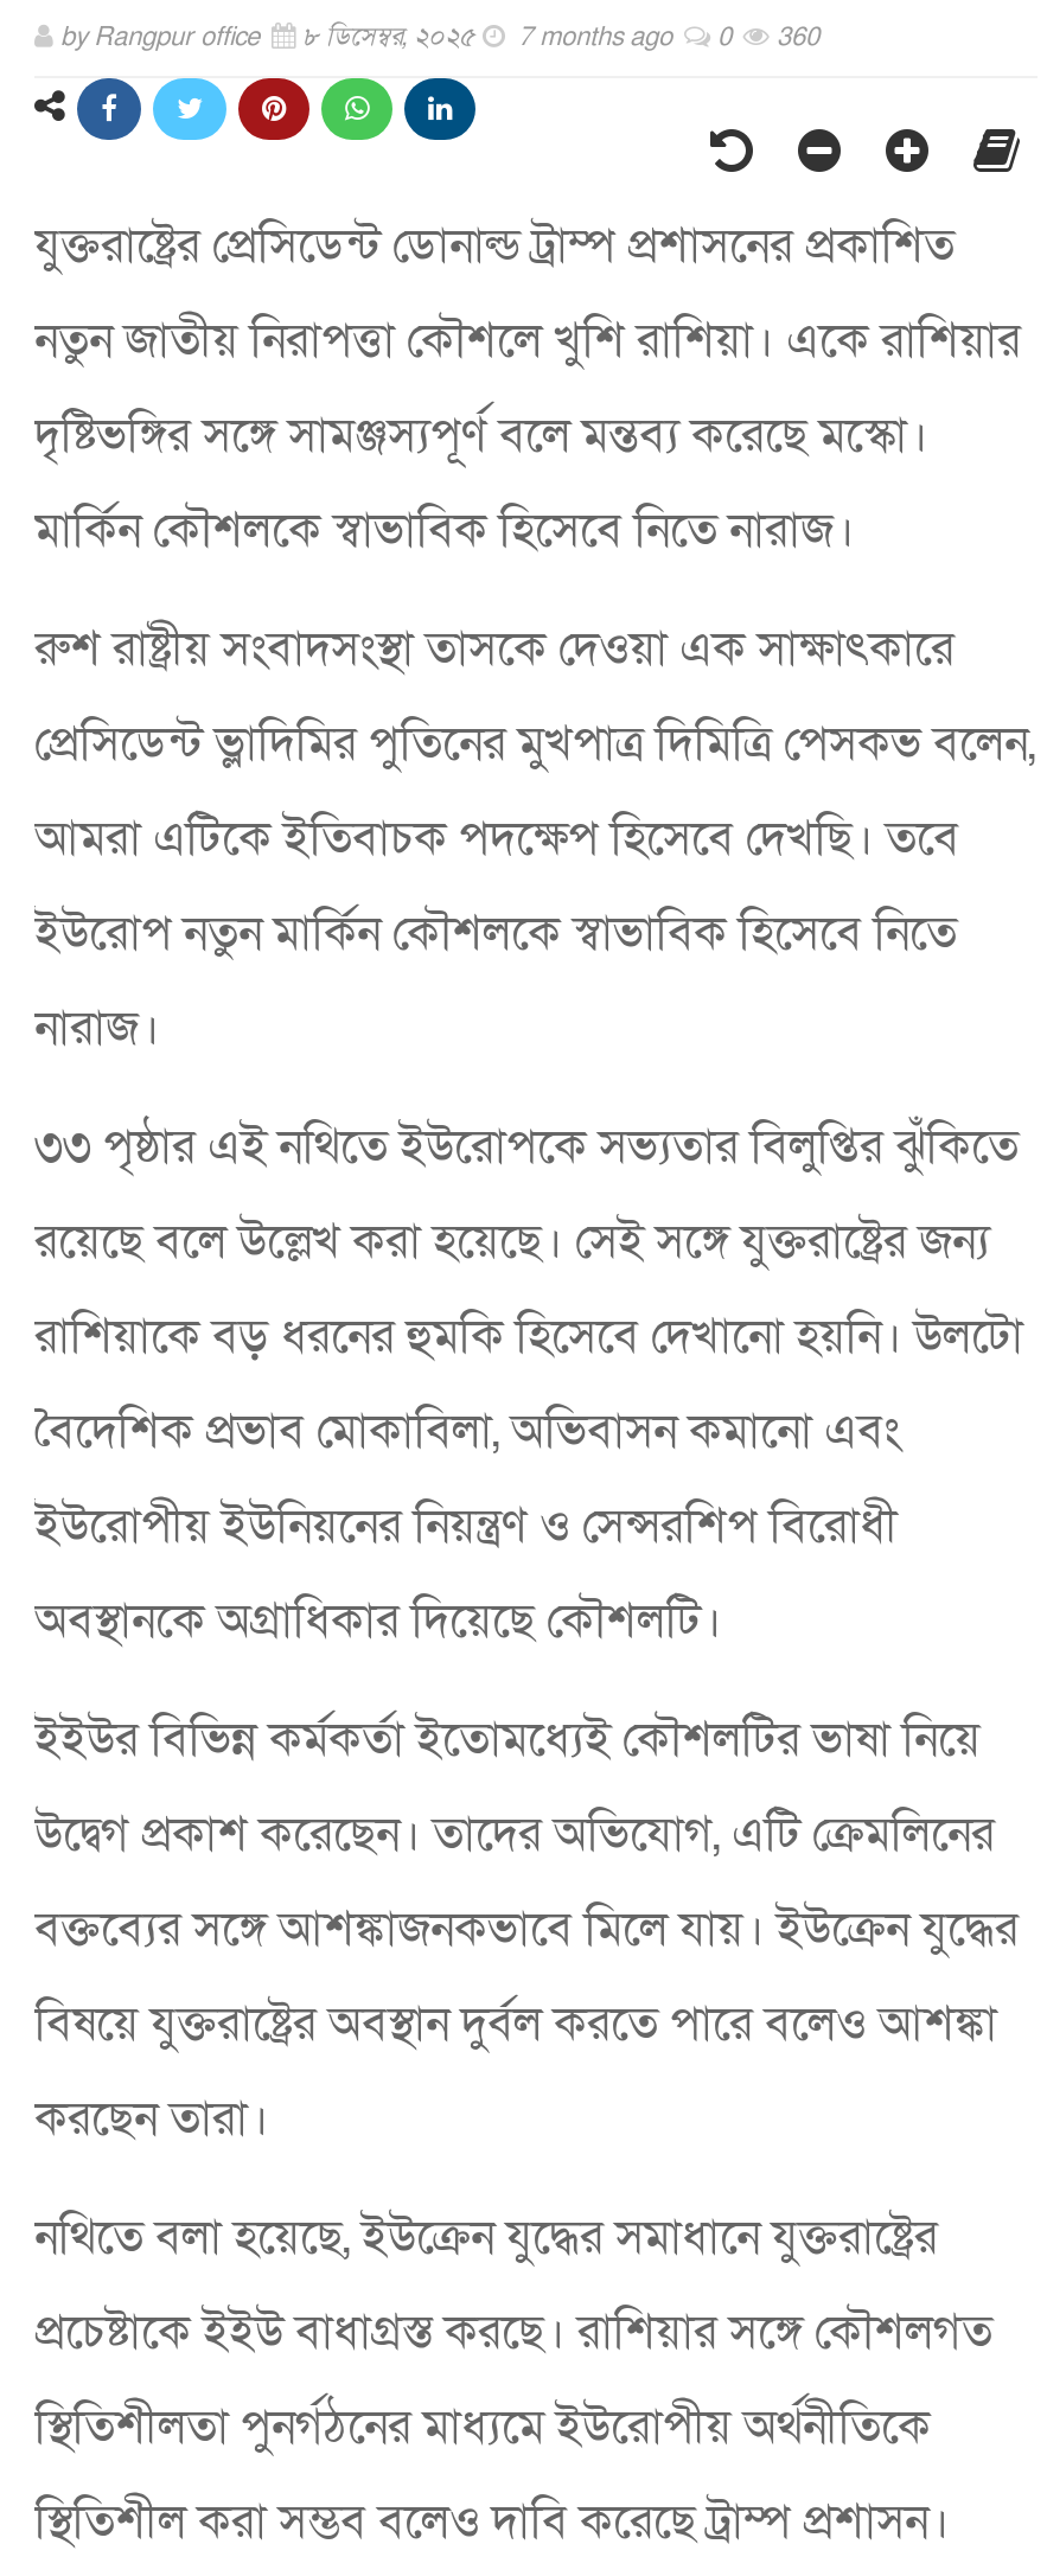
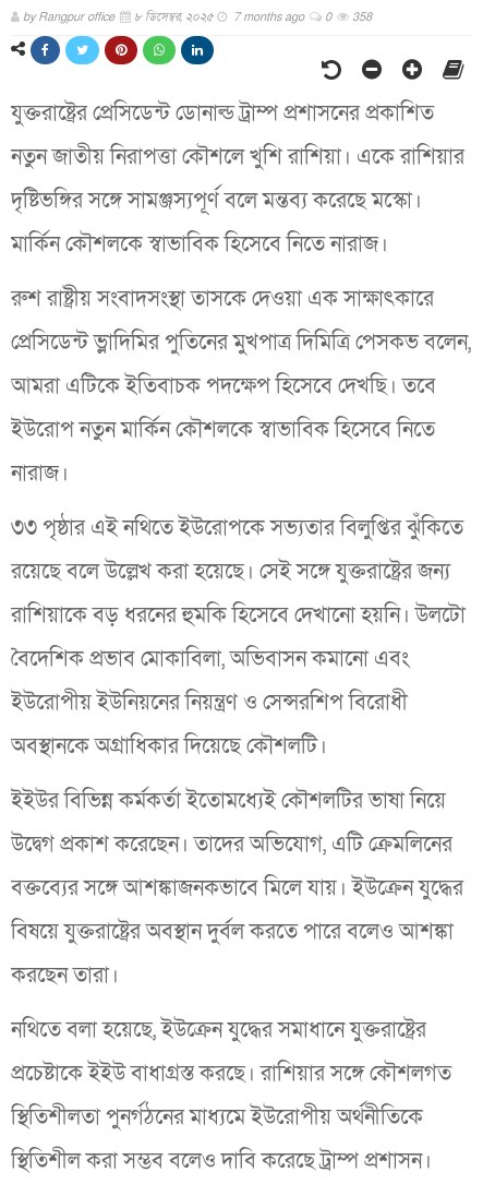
- byRangpur office ৮ ডিসেম্বর, ২০২৫ 7 months ago 0 360
+ byRangpur office ৮ ডিসেম্বর, ২০২৫ 7 months ago 0 358
